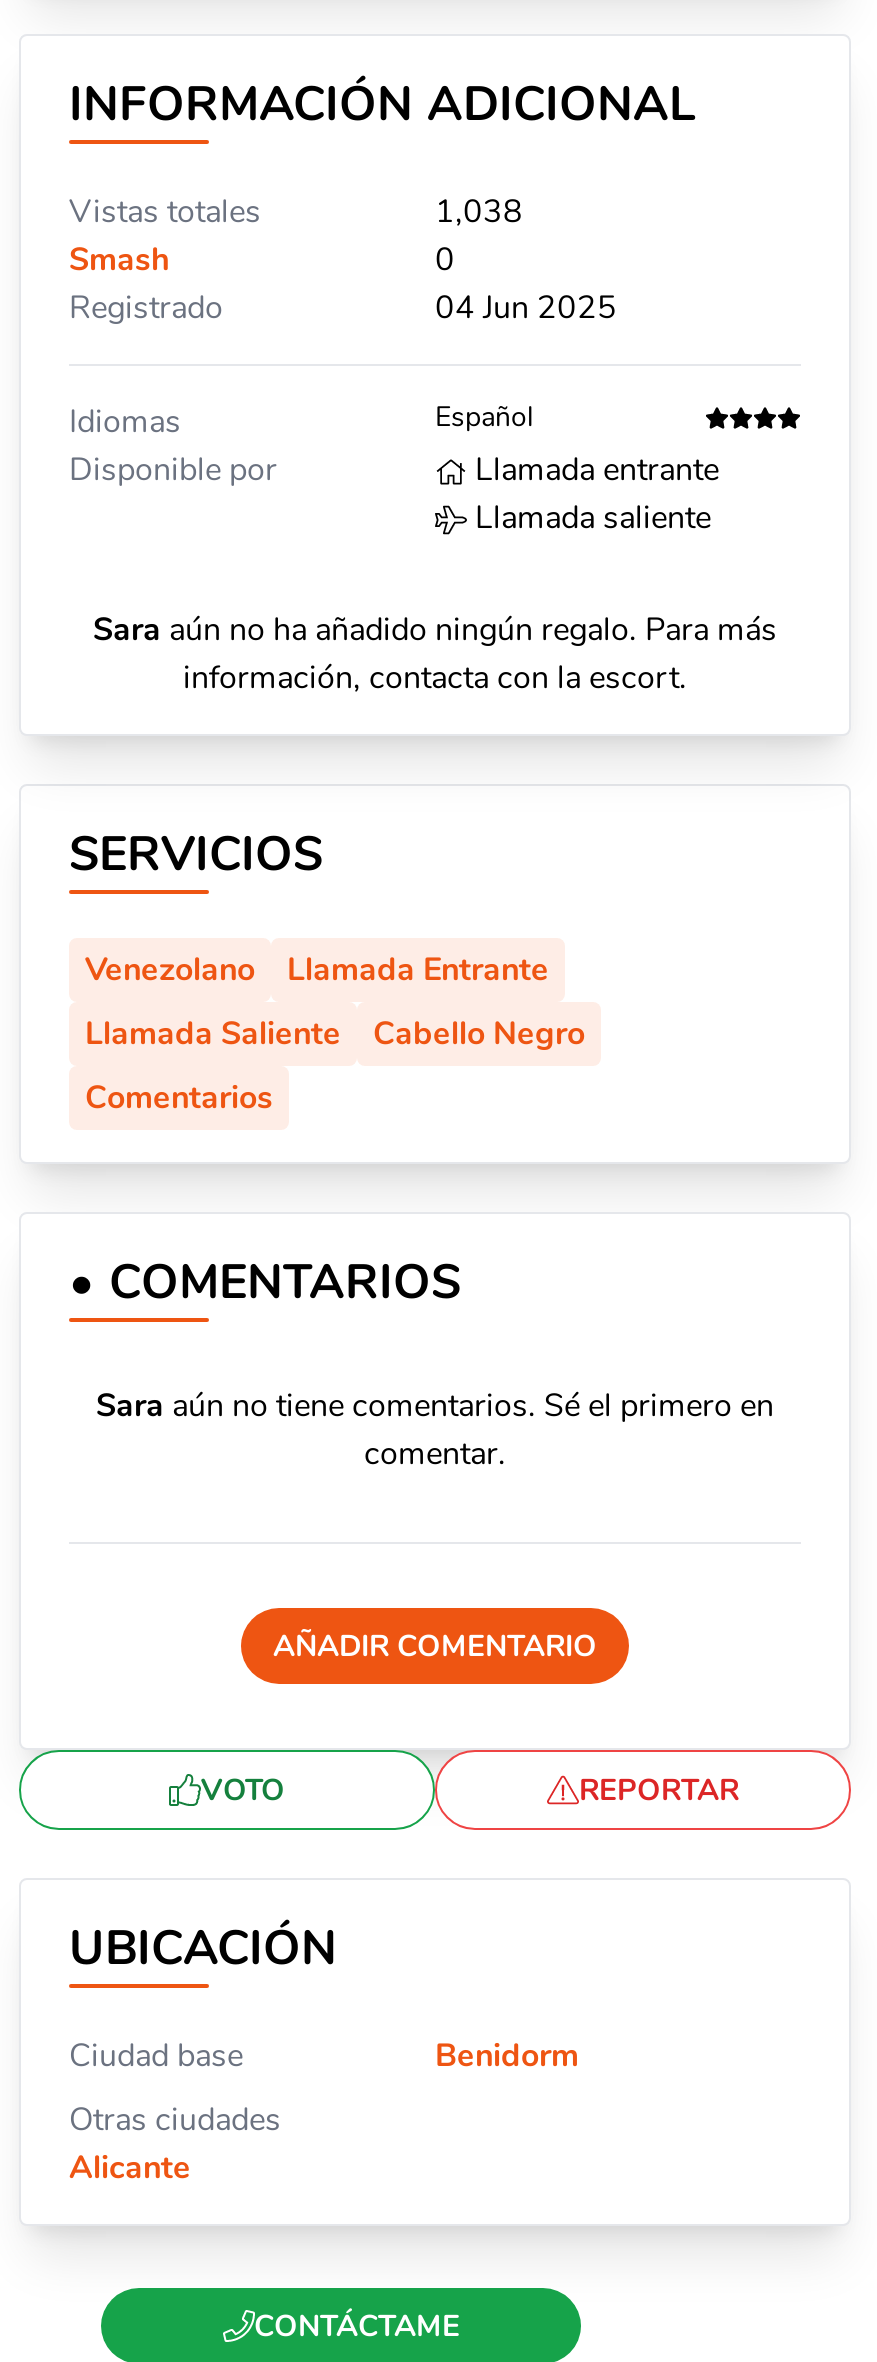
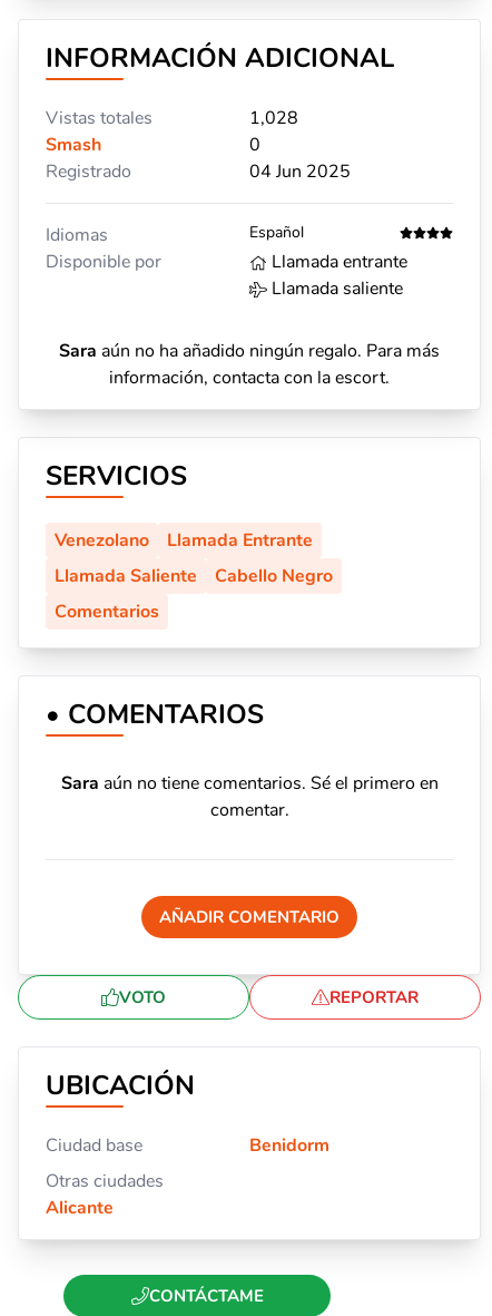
- 1,038
+ 1,028
